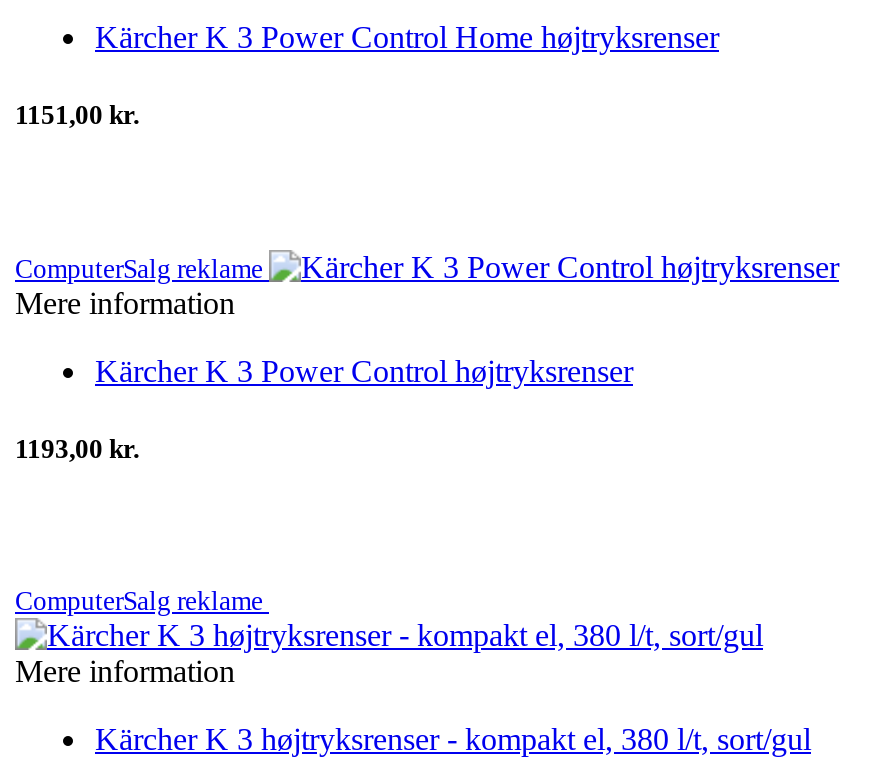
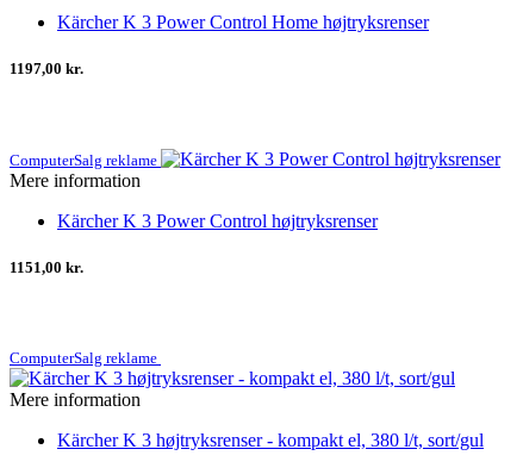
- 1151,00 kr.
+ 1197,00 kr.

- 1193,00 kr.
+ 1151,00 kr.
